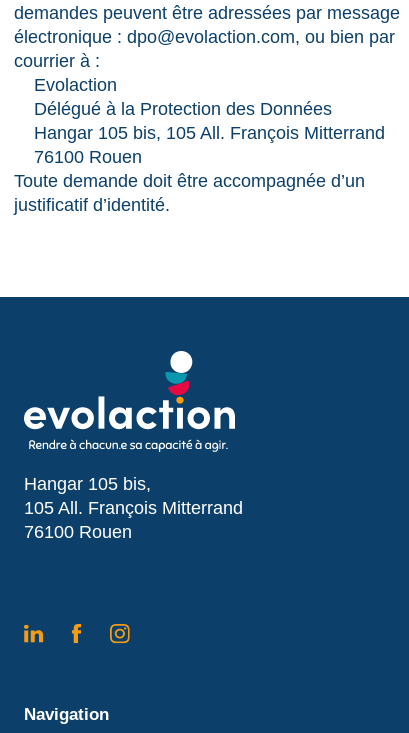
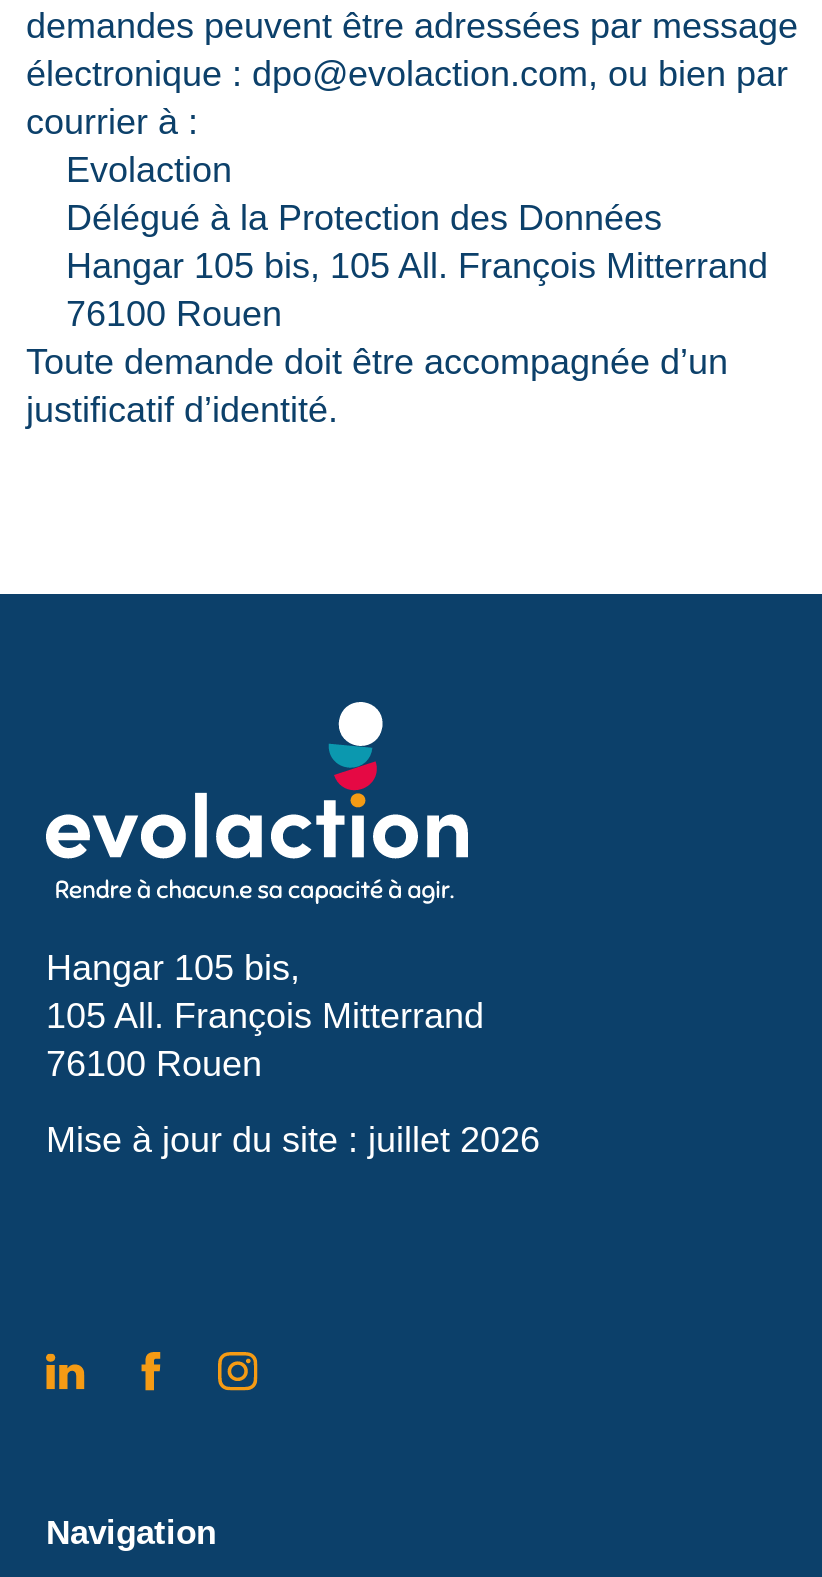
+ Mise à jour du site : juillet 2026
